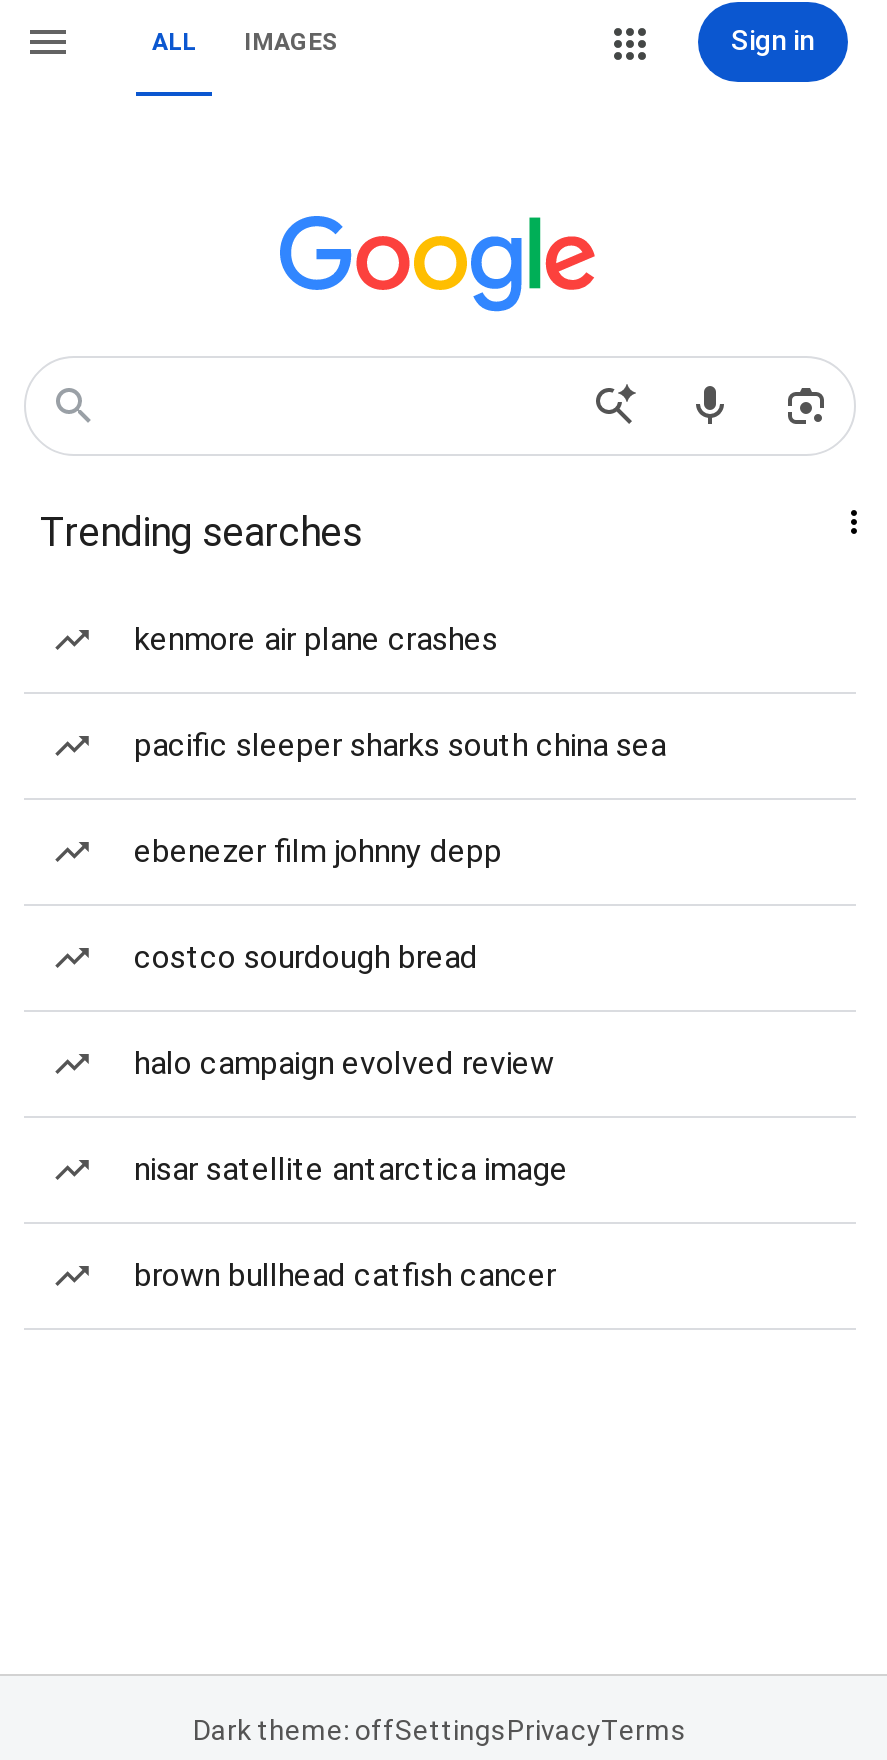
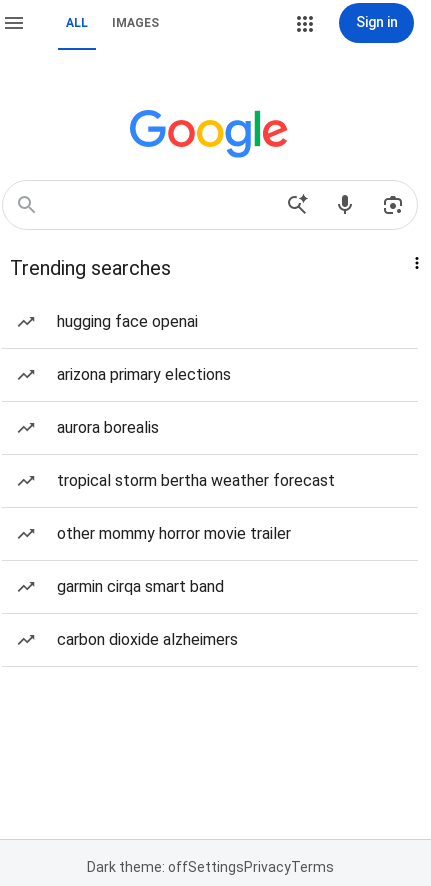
- kenmore air plane crashes
+ hugging face openai

- pacific sleeper sharks south china sea
+ arizona primary elections

- ebenezer film johnny depp
+ aurora borealis

- costco sourdough bread
+ tropical storm bertha weather forecast

- halo campaign evolved review
+ other mommy horror movie trailer

- nisar satellite antarctica image
+ garmin cirqa smart band

- brown bullhead catfish cancer
+ carbon dioxide alzheimers
